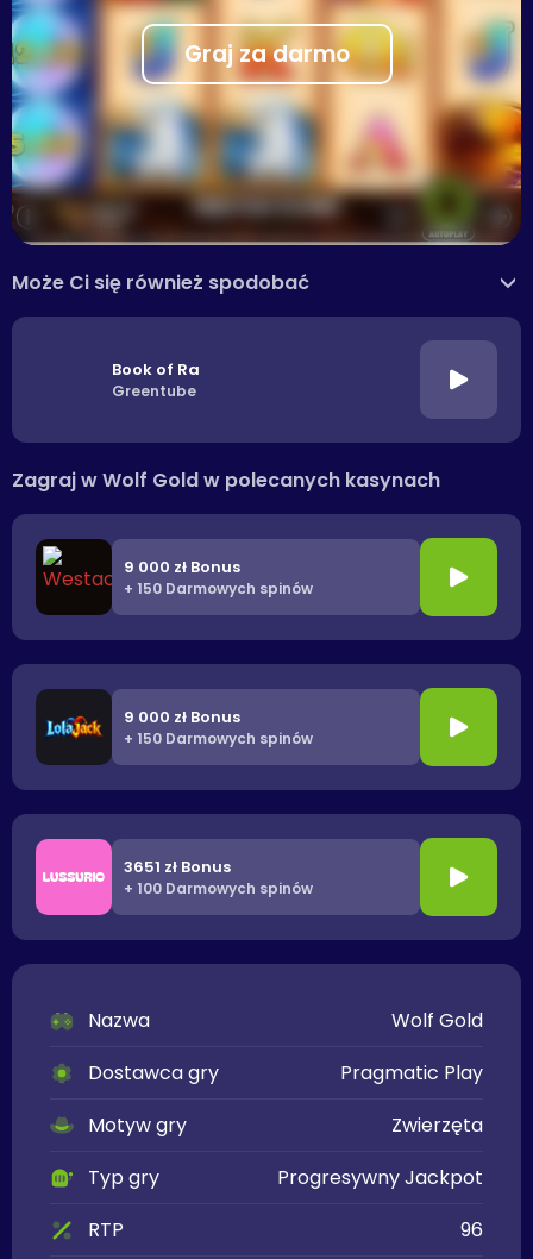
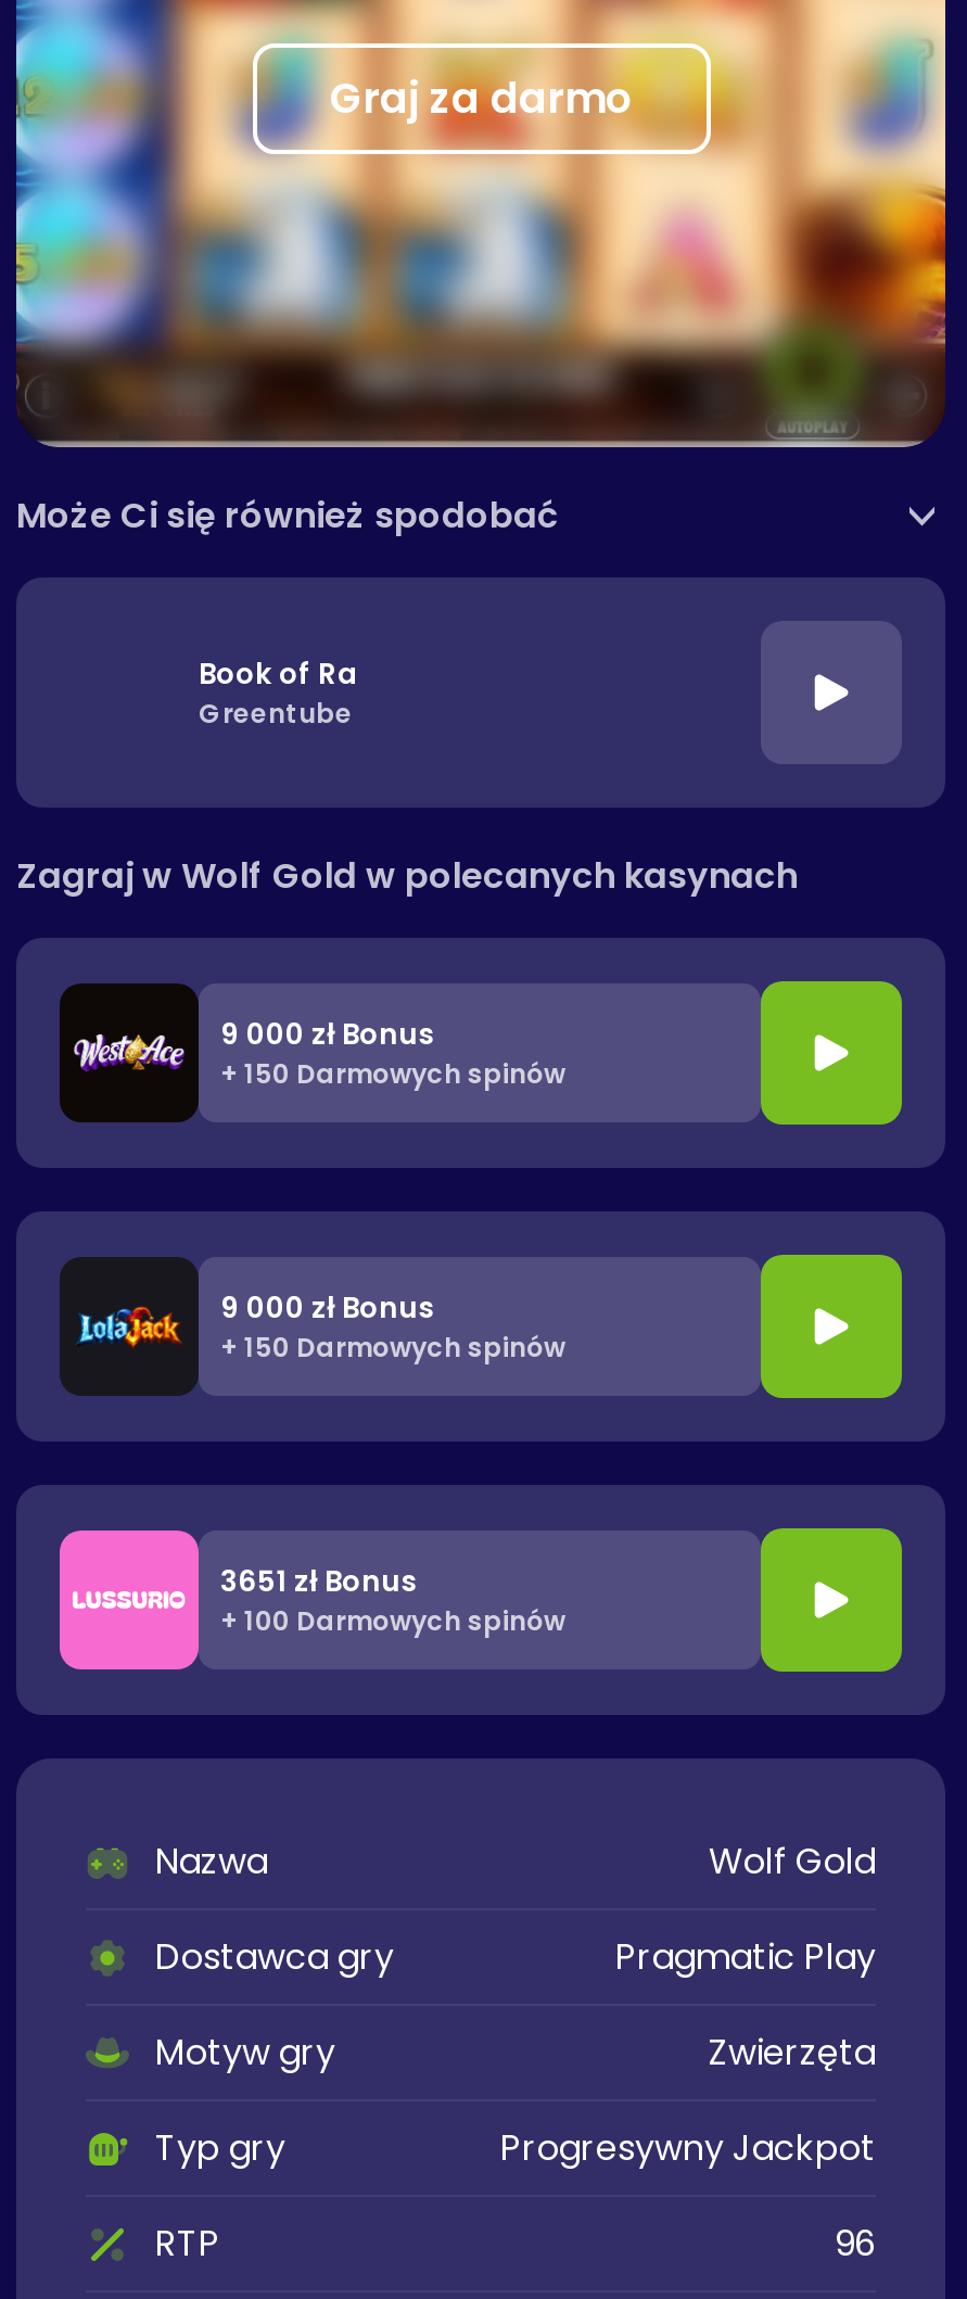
- [image]
+ [image]
